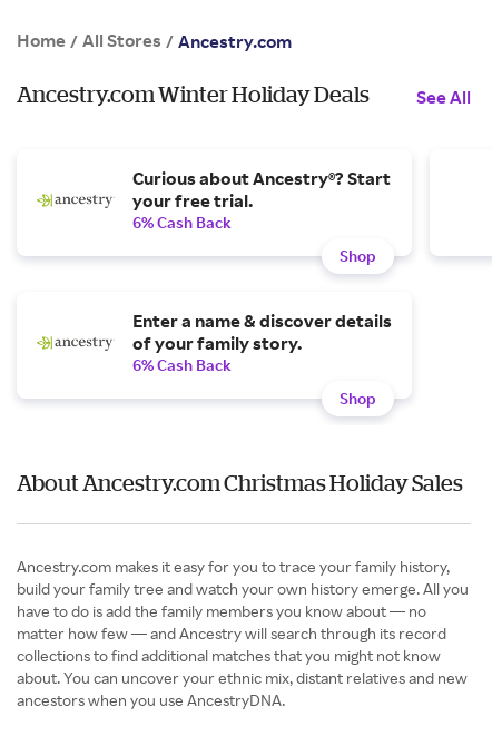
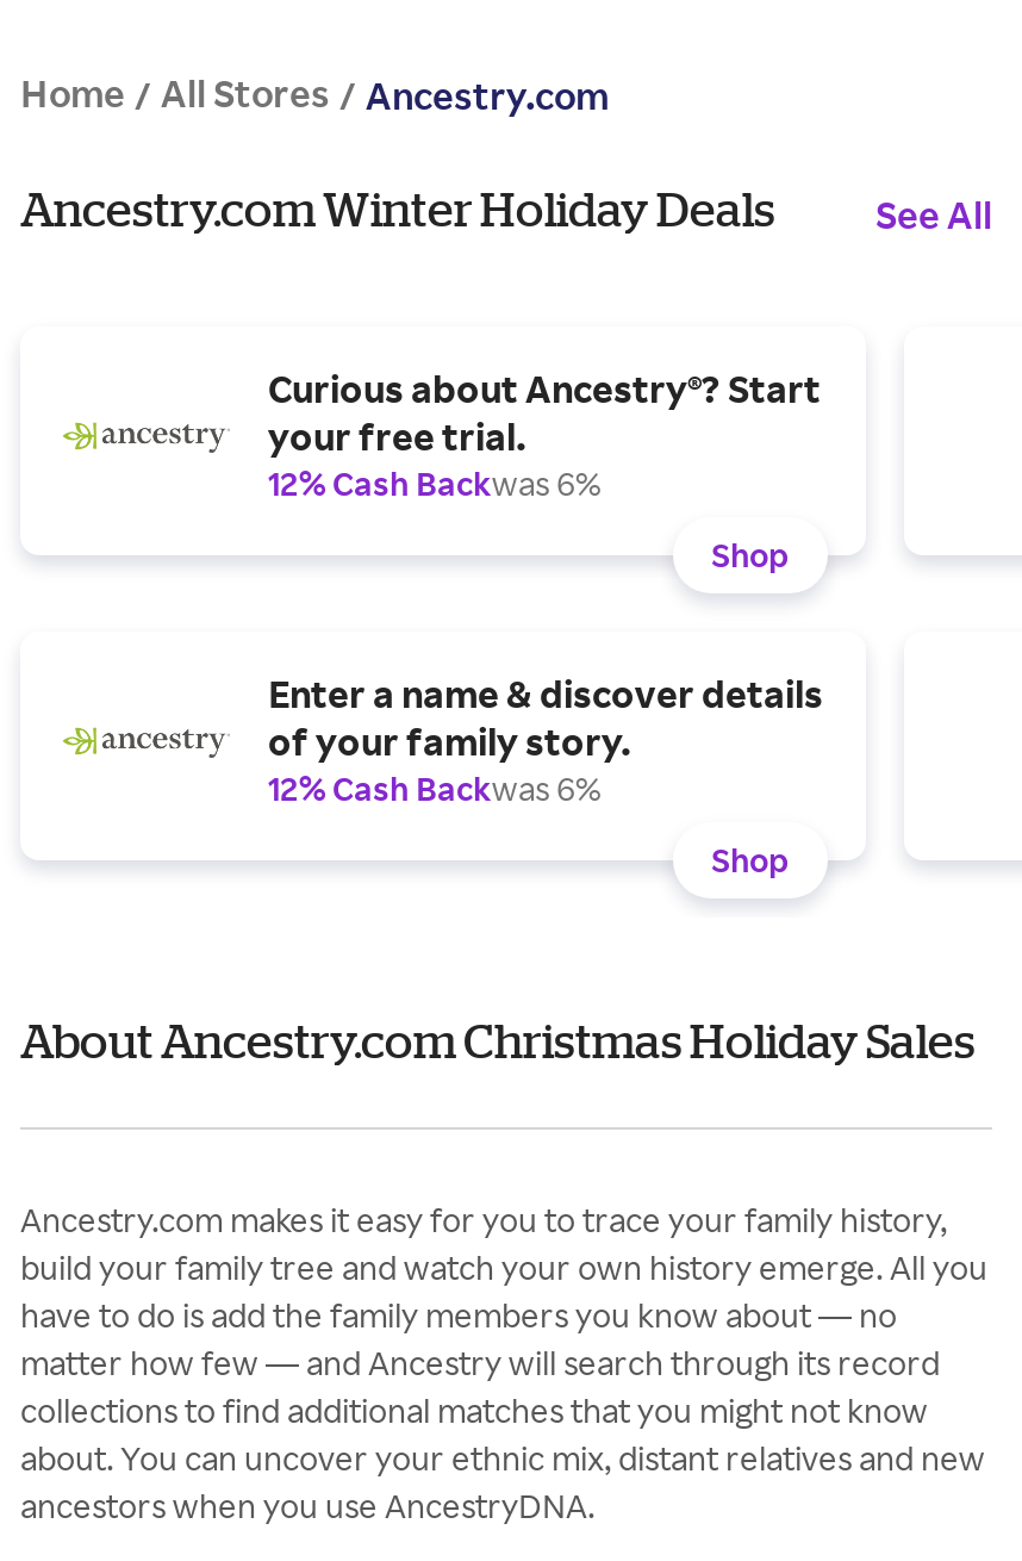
- 6% Cash Back
+ 12% Cash Backwas 6%

- 6% Cash Back
+ 12% Cash Backwas 6%
